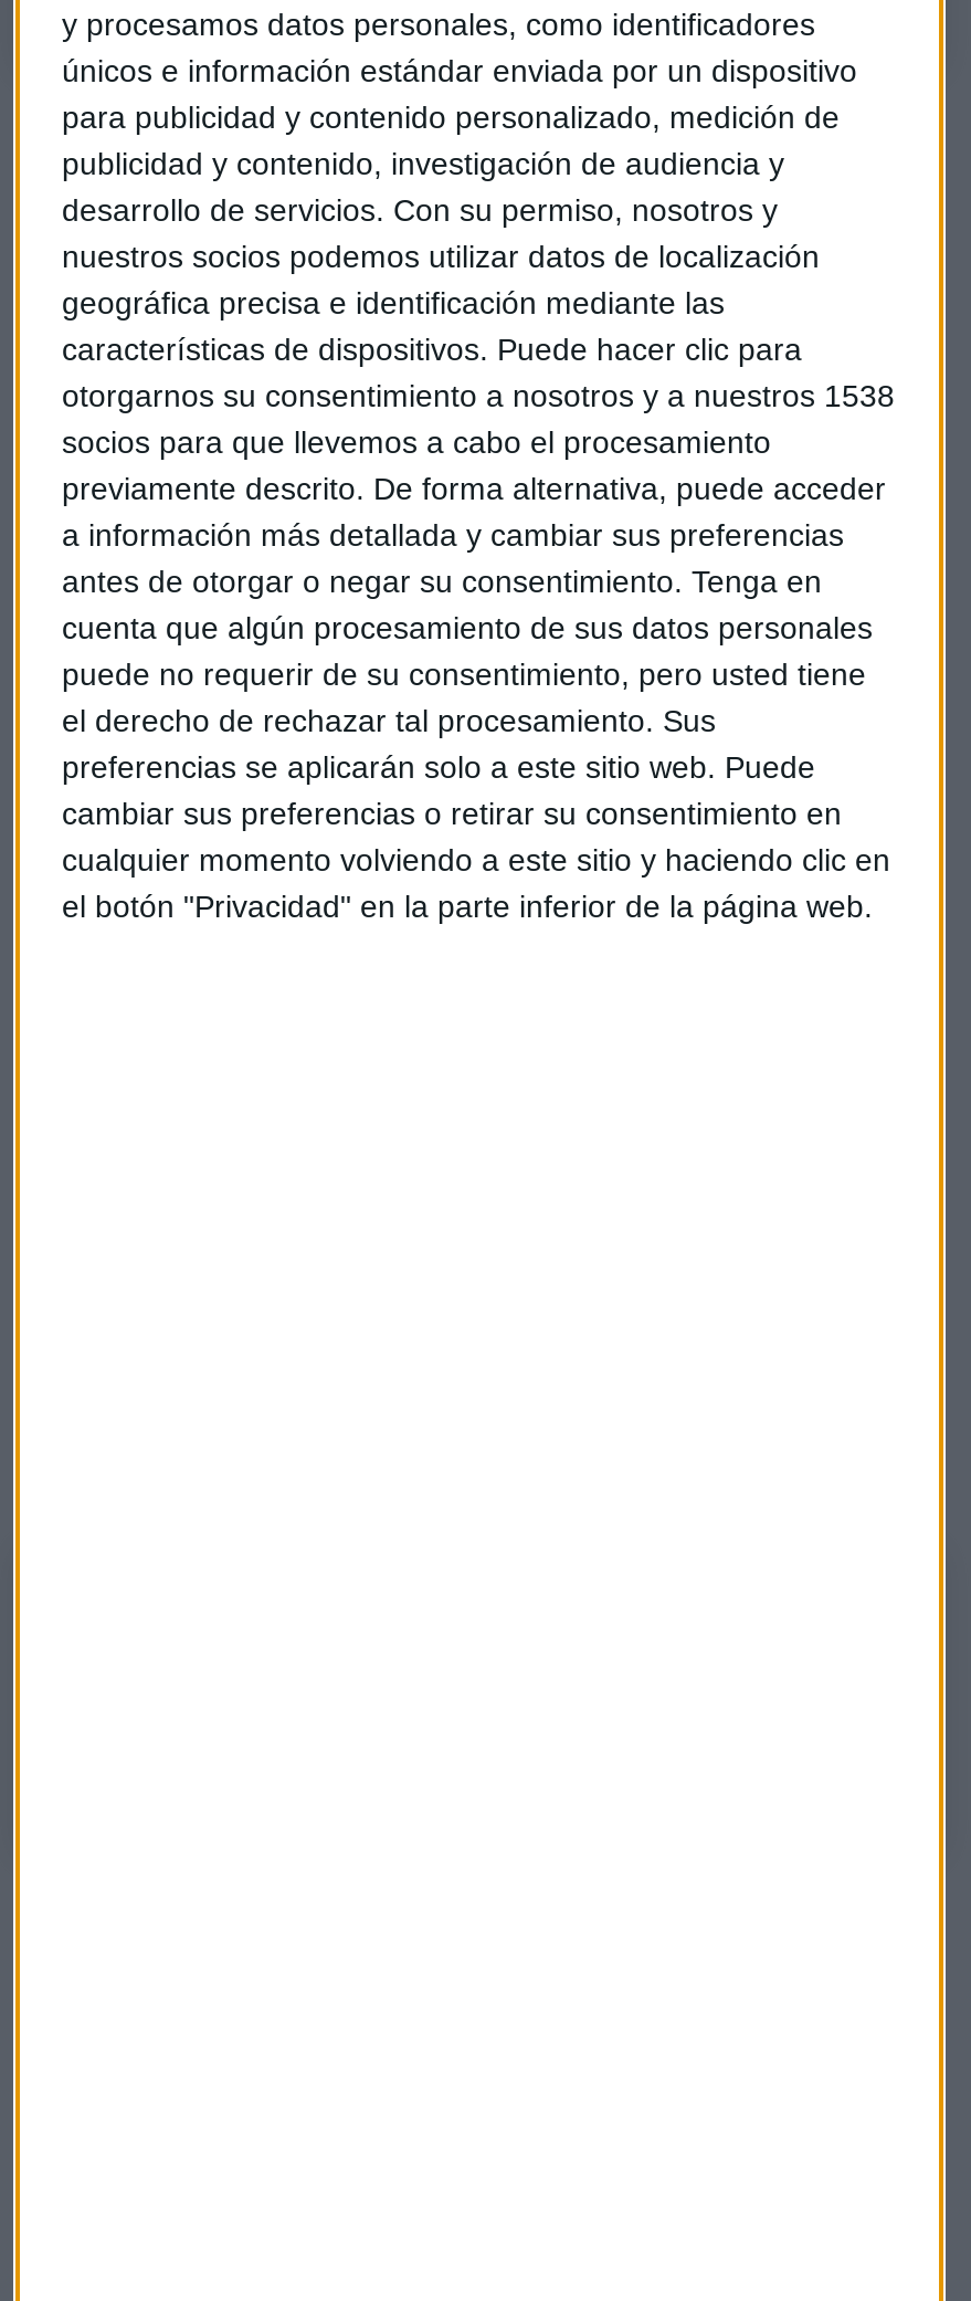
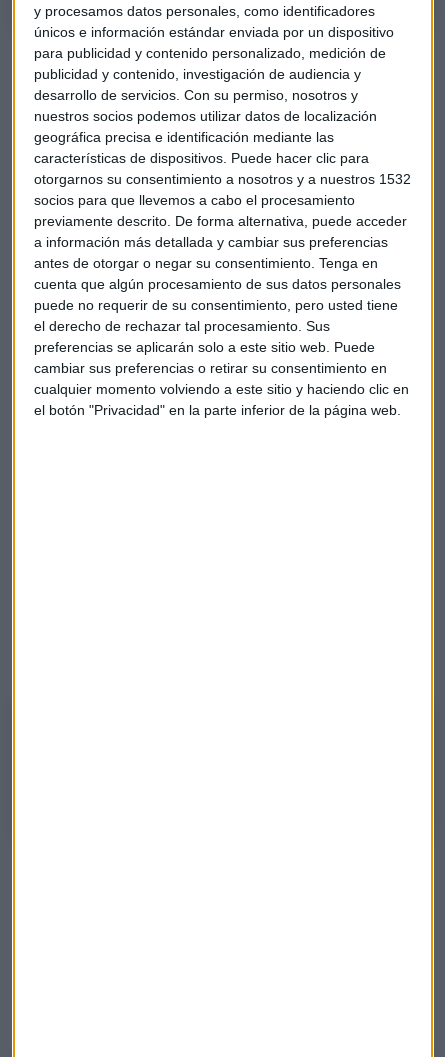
- otorgarnos su consentimiento a nosotros y a nuestros 1538
+ otorgarnos su consentimiento a nosotros y a nuestros 1532
